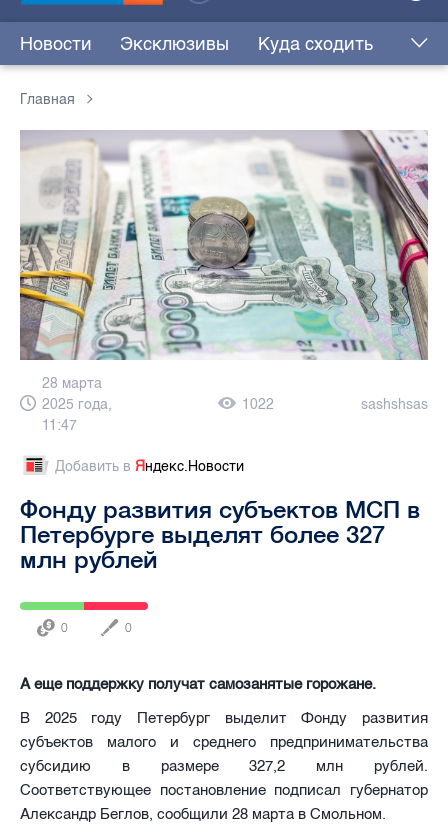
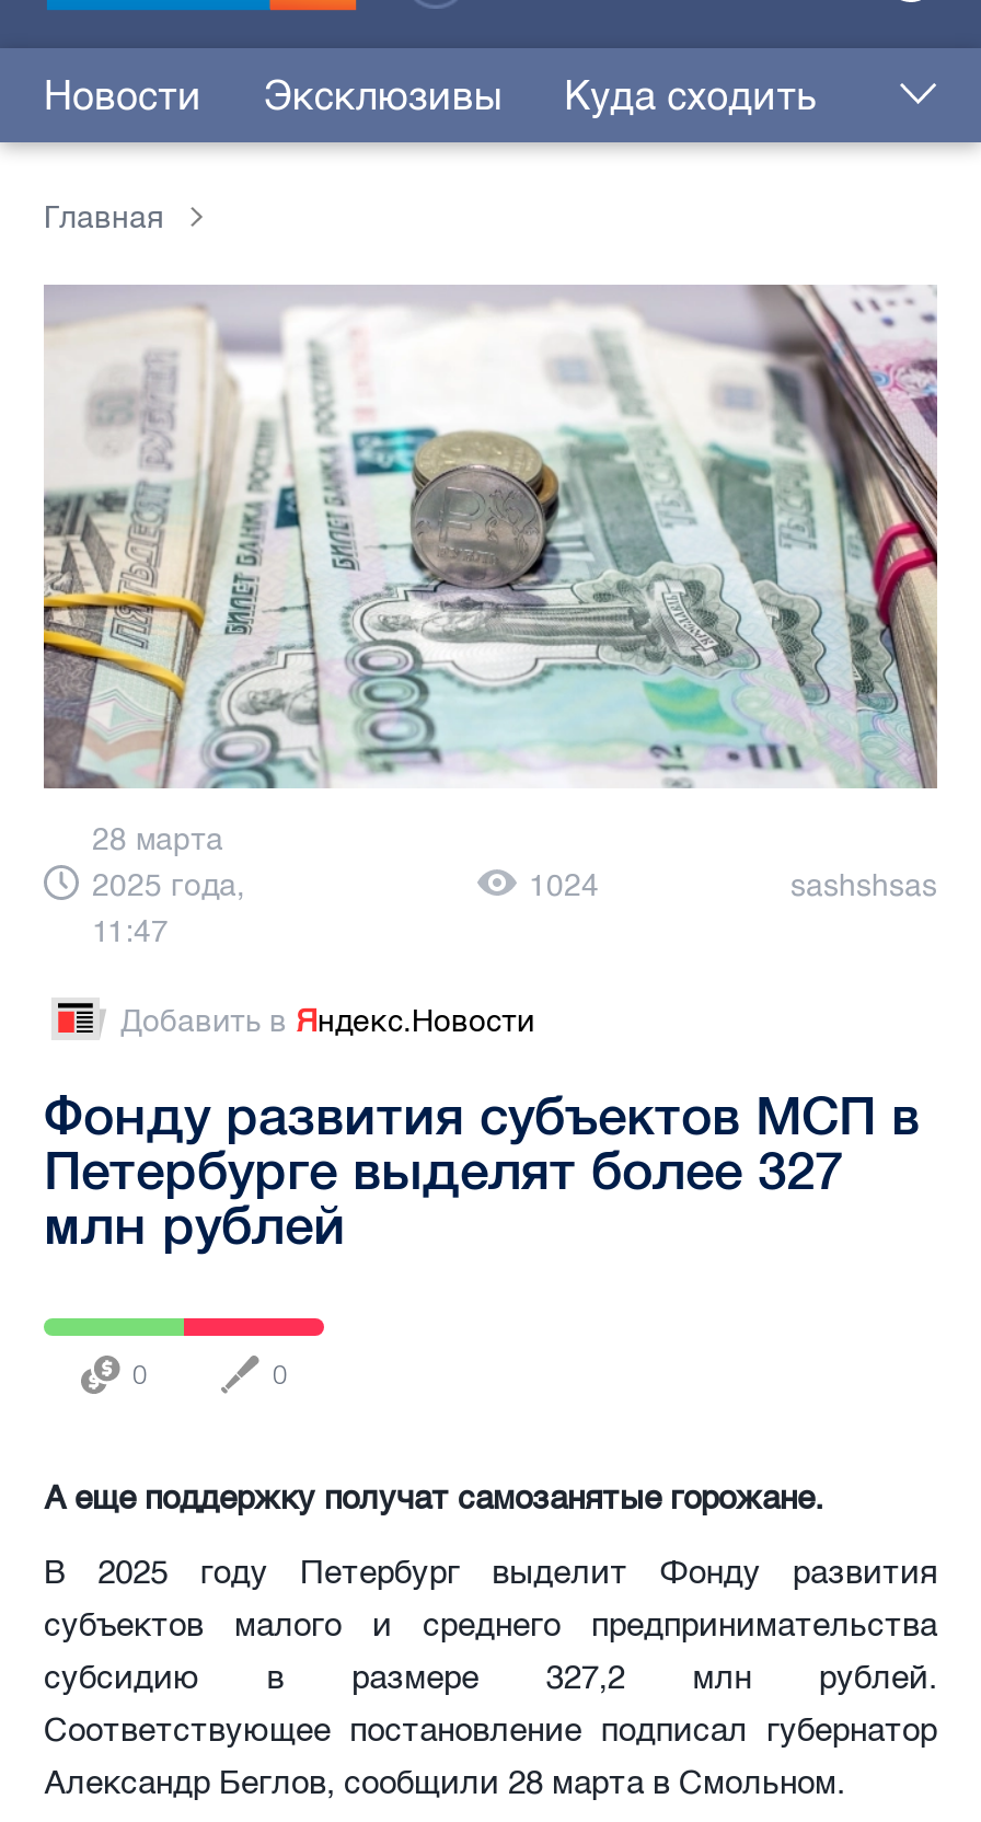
- 1022
+ 1024
